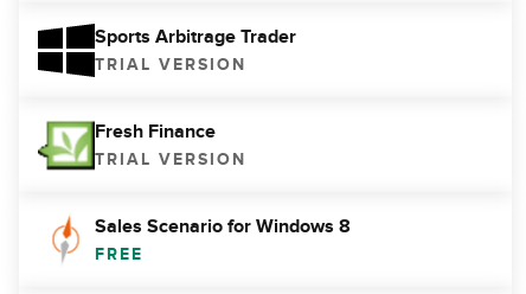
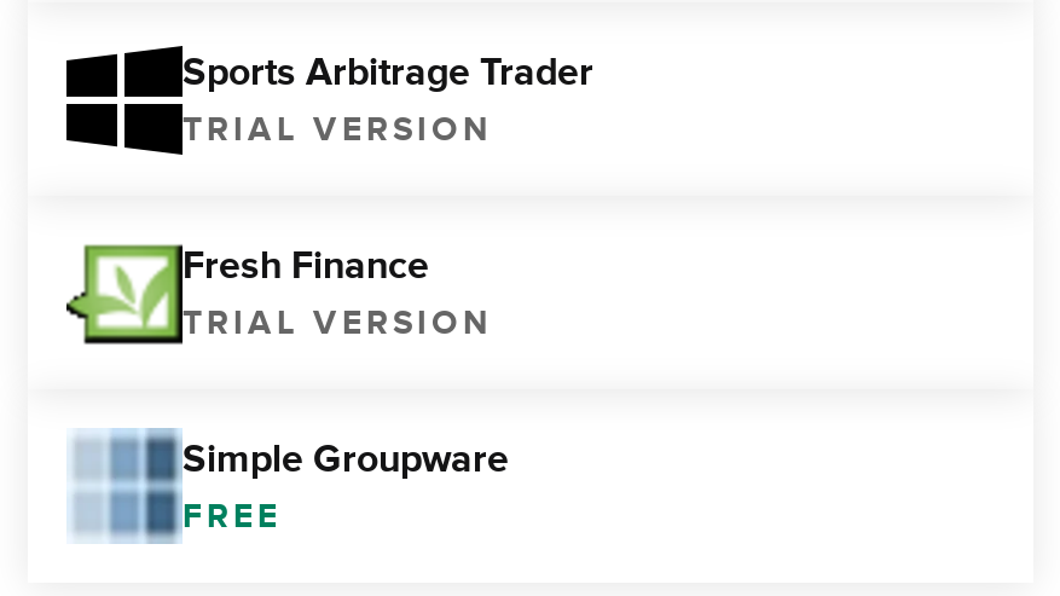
- [image]
- Sales Scenario for Windows 8
+ [image]
+ Simple Groupware
